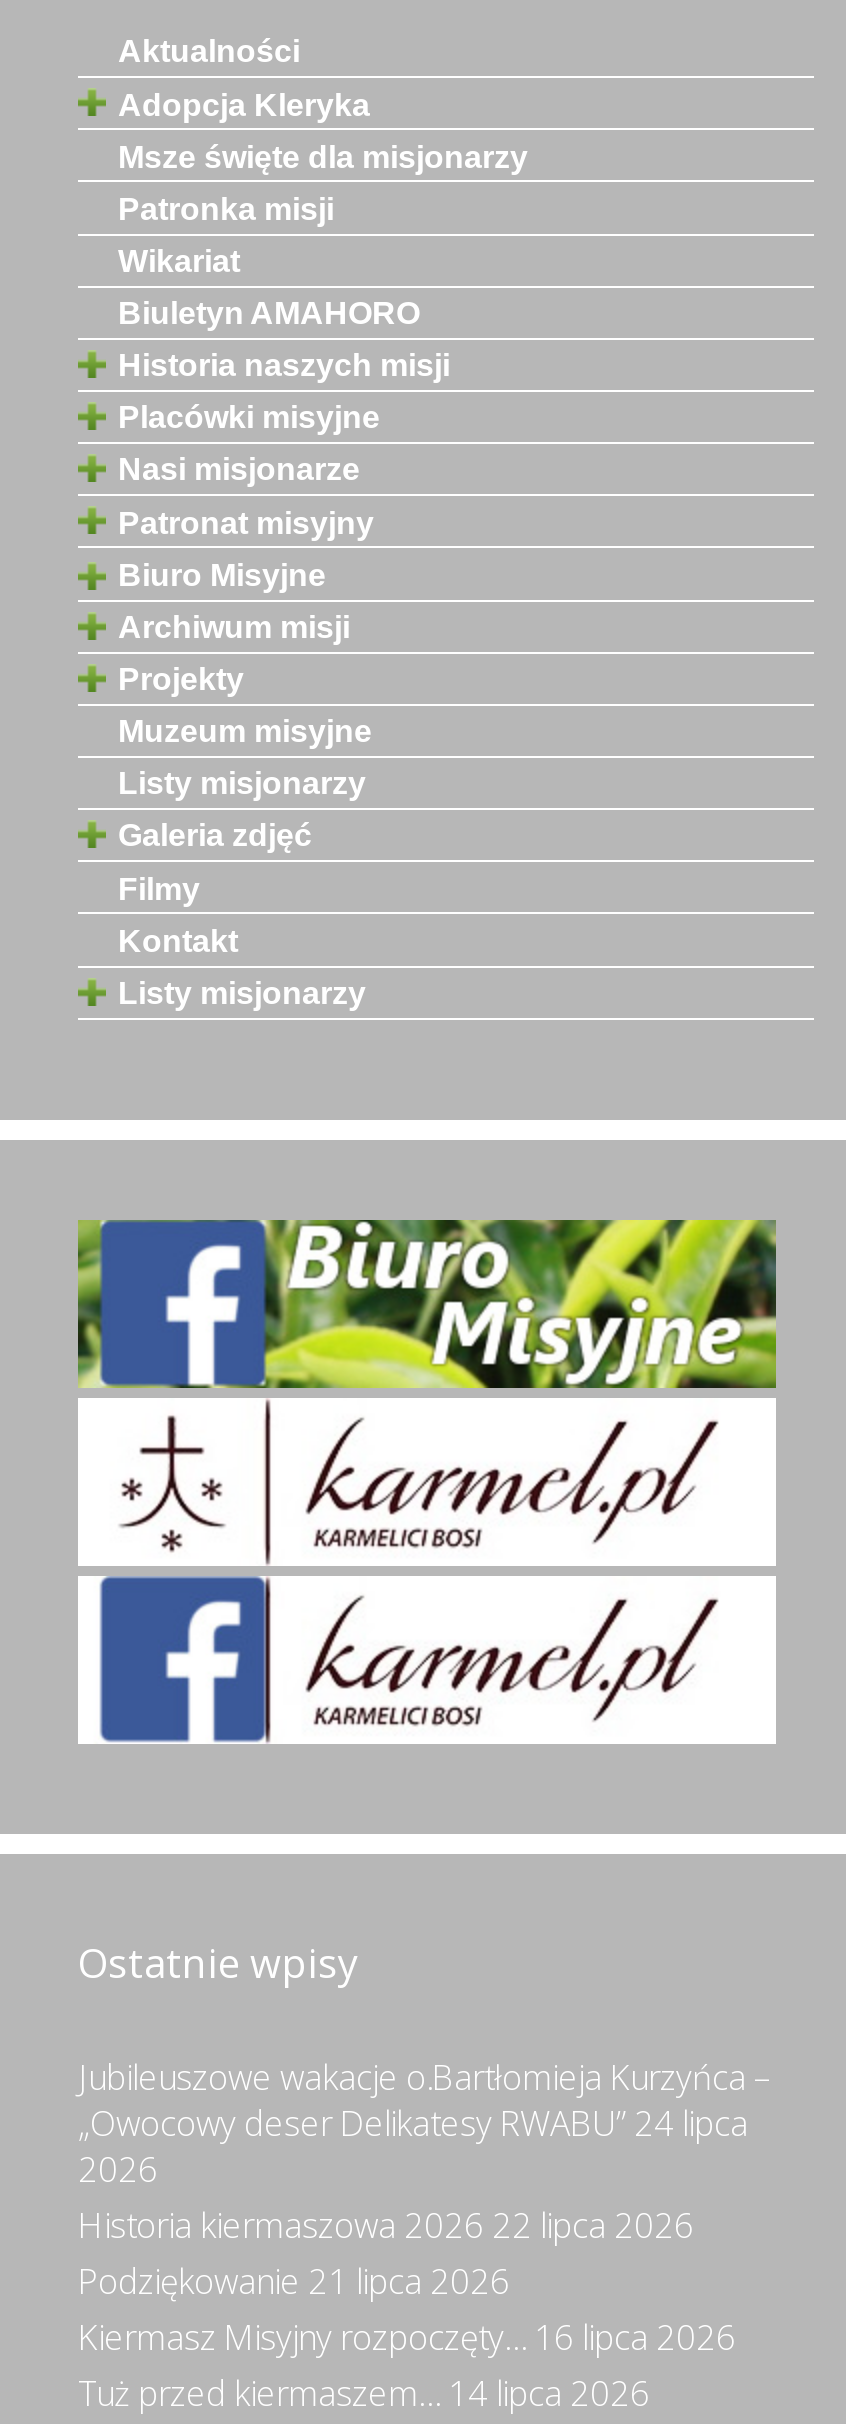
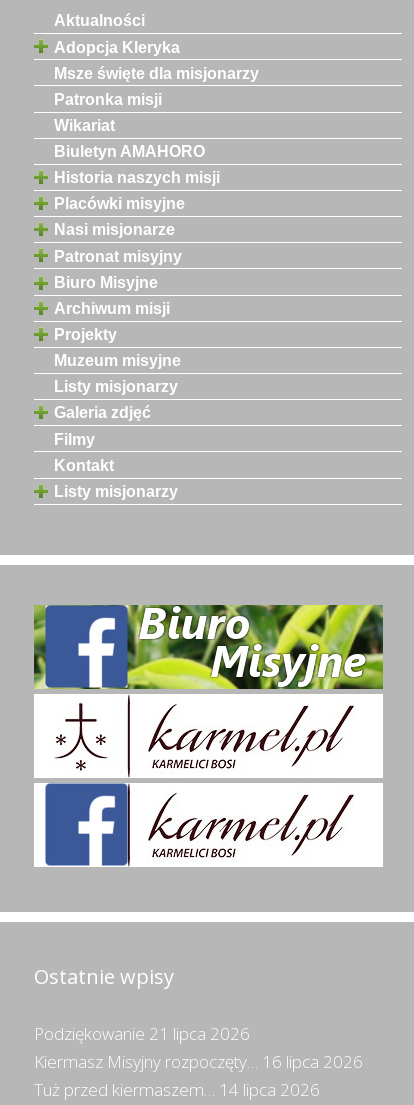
- Jubileuszowe wakacje o.Bartłomieja Kurzyńca –
- „Owocowy deser Delikatesy RWABU” 24 lipca
- 2026
- Historia kiermaszowa 2026 22 lipca 2026
